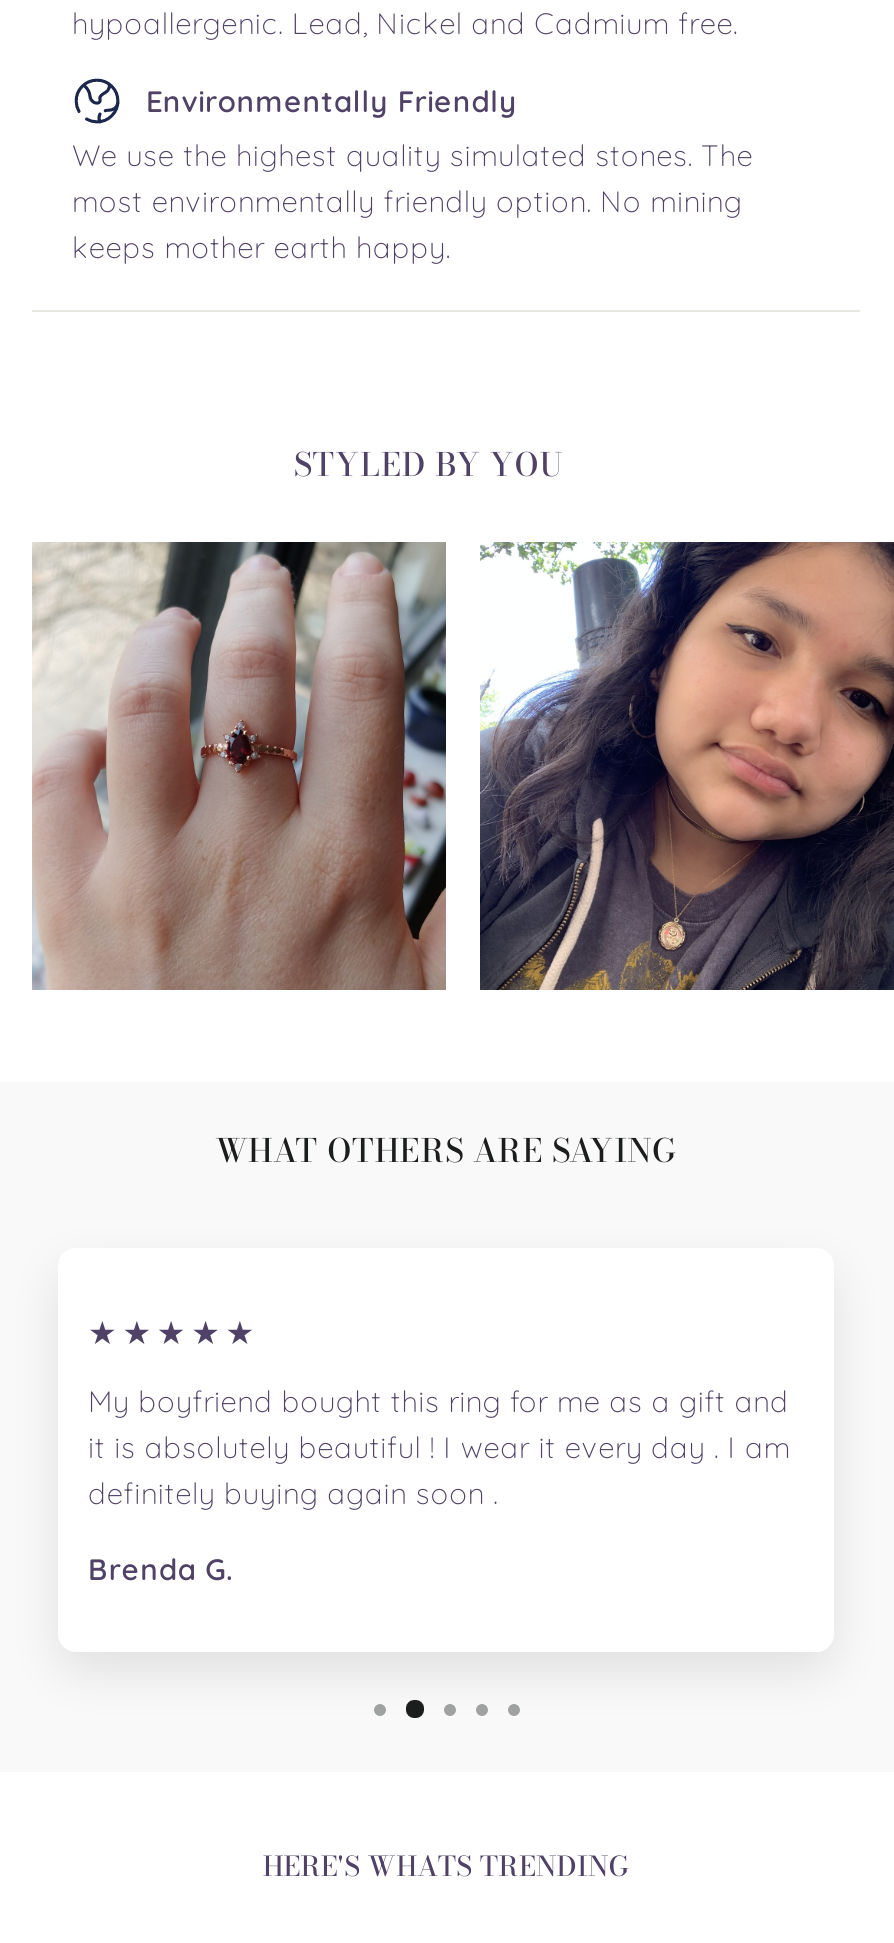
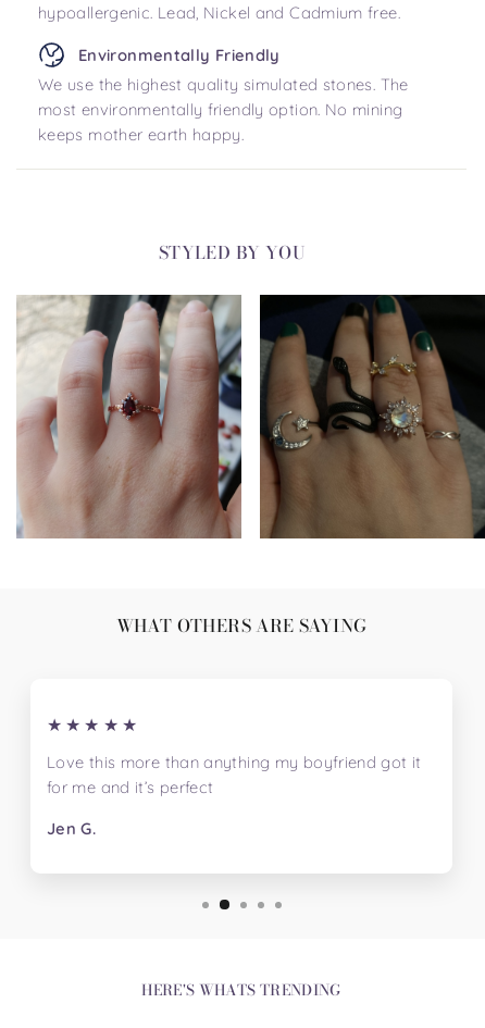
- [image]
+ [image]

- My boyfriend bought this ring for me as a gift and
- it is absolutely beautiful ! I wear it every day . I am
- definitely buying again soon .
+ Love this more than anything my boyfriend got it
+ for me and it’s perfect

- Brenda G.
+ Jen G.
